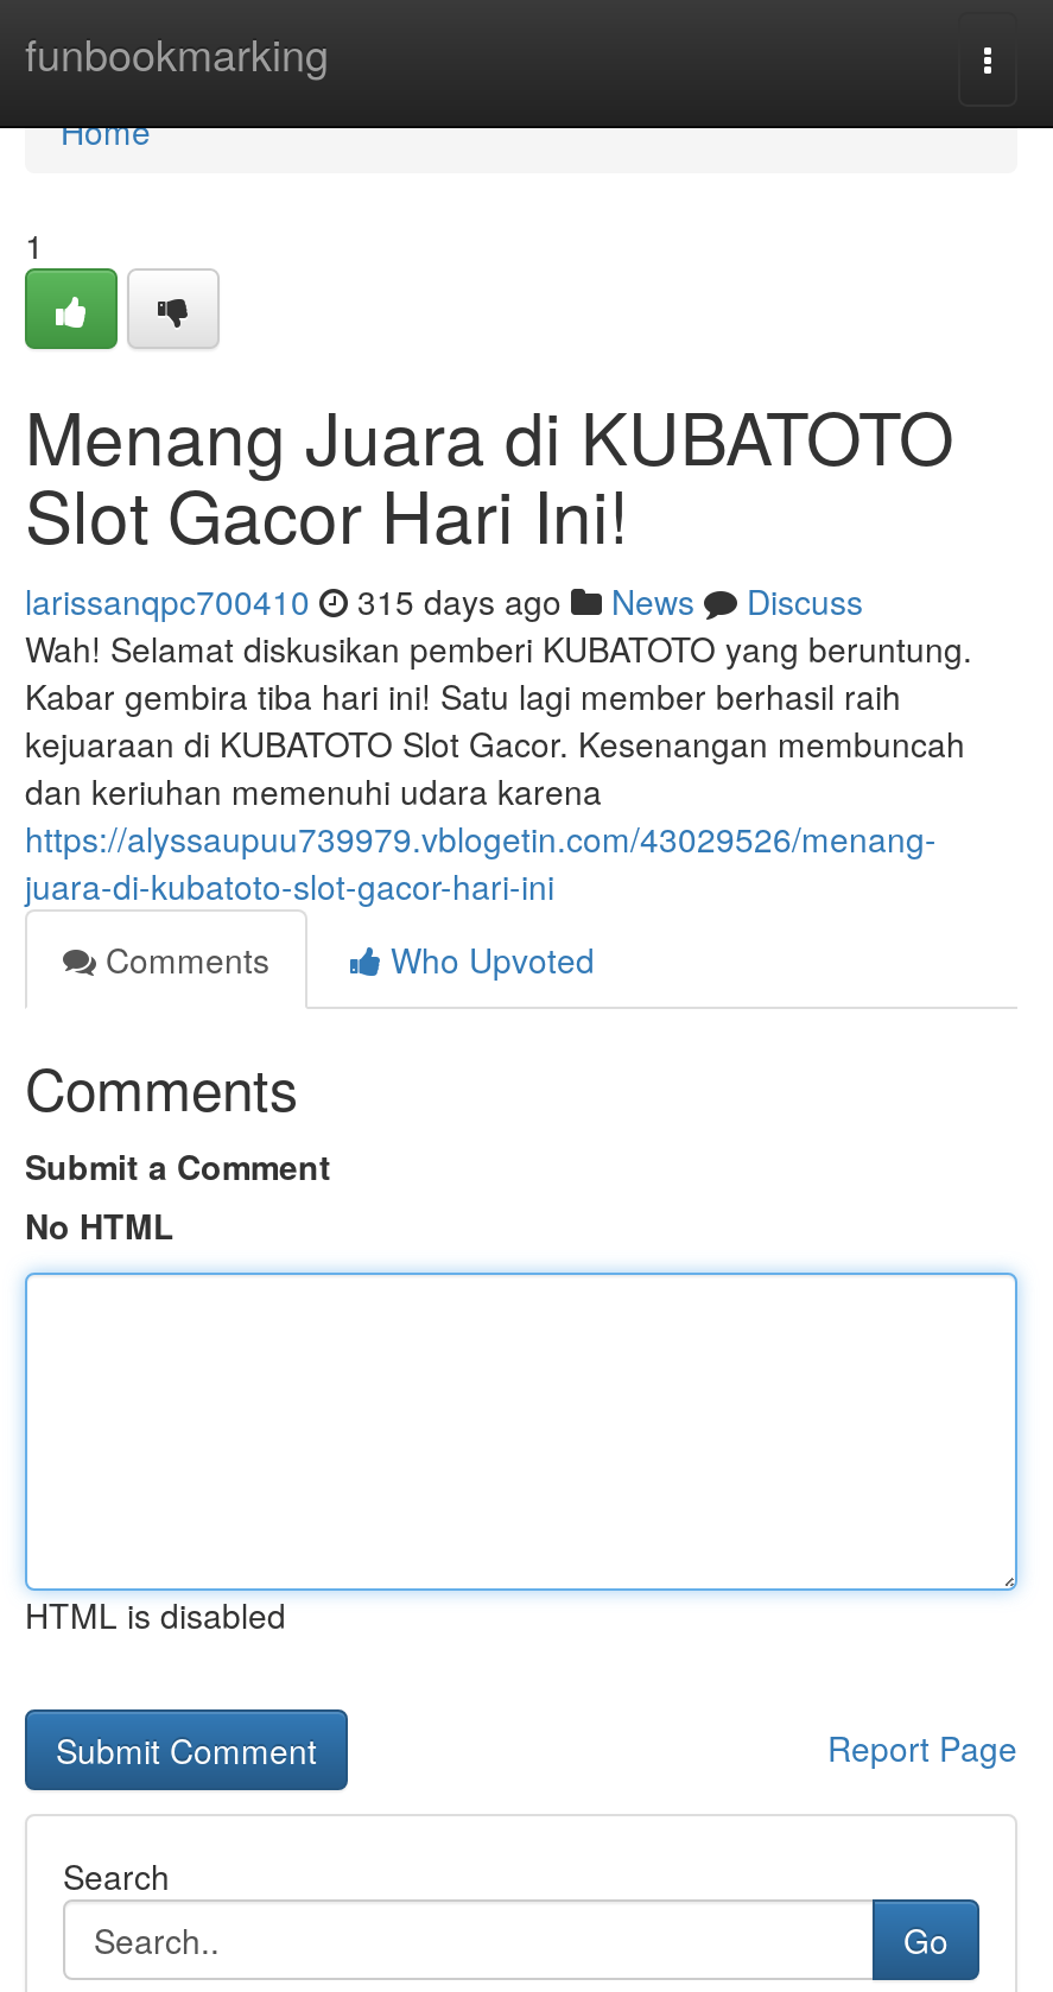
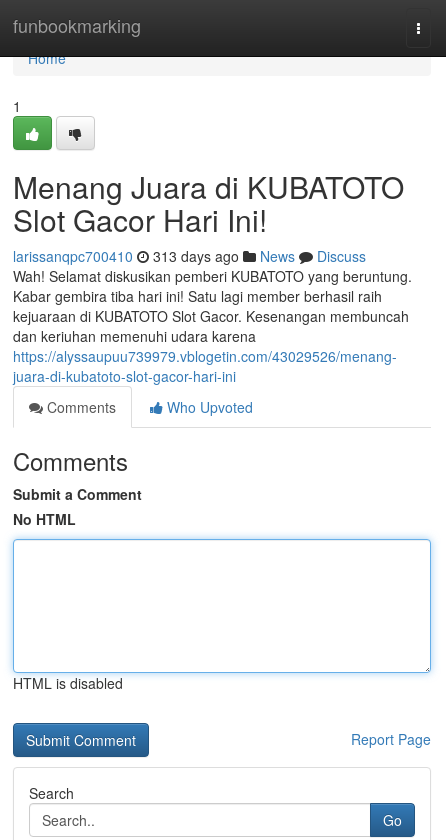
- larissanqpc700410 315 days ago News Discuss
+ larissanqpc700410 313 days ago News Discuss
